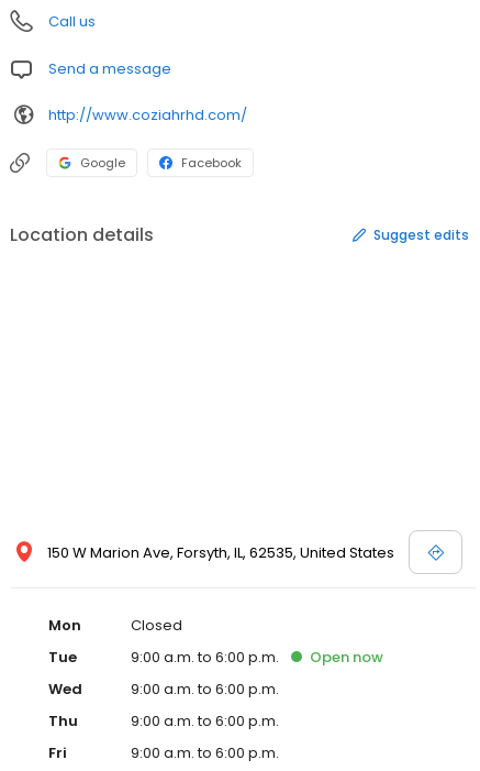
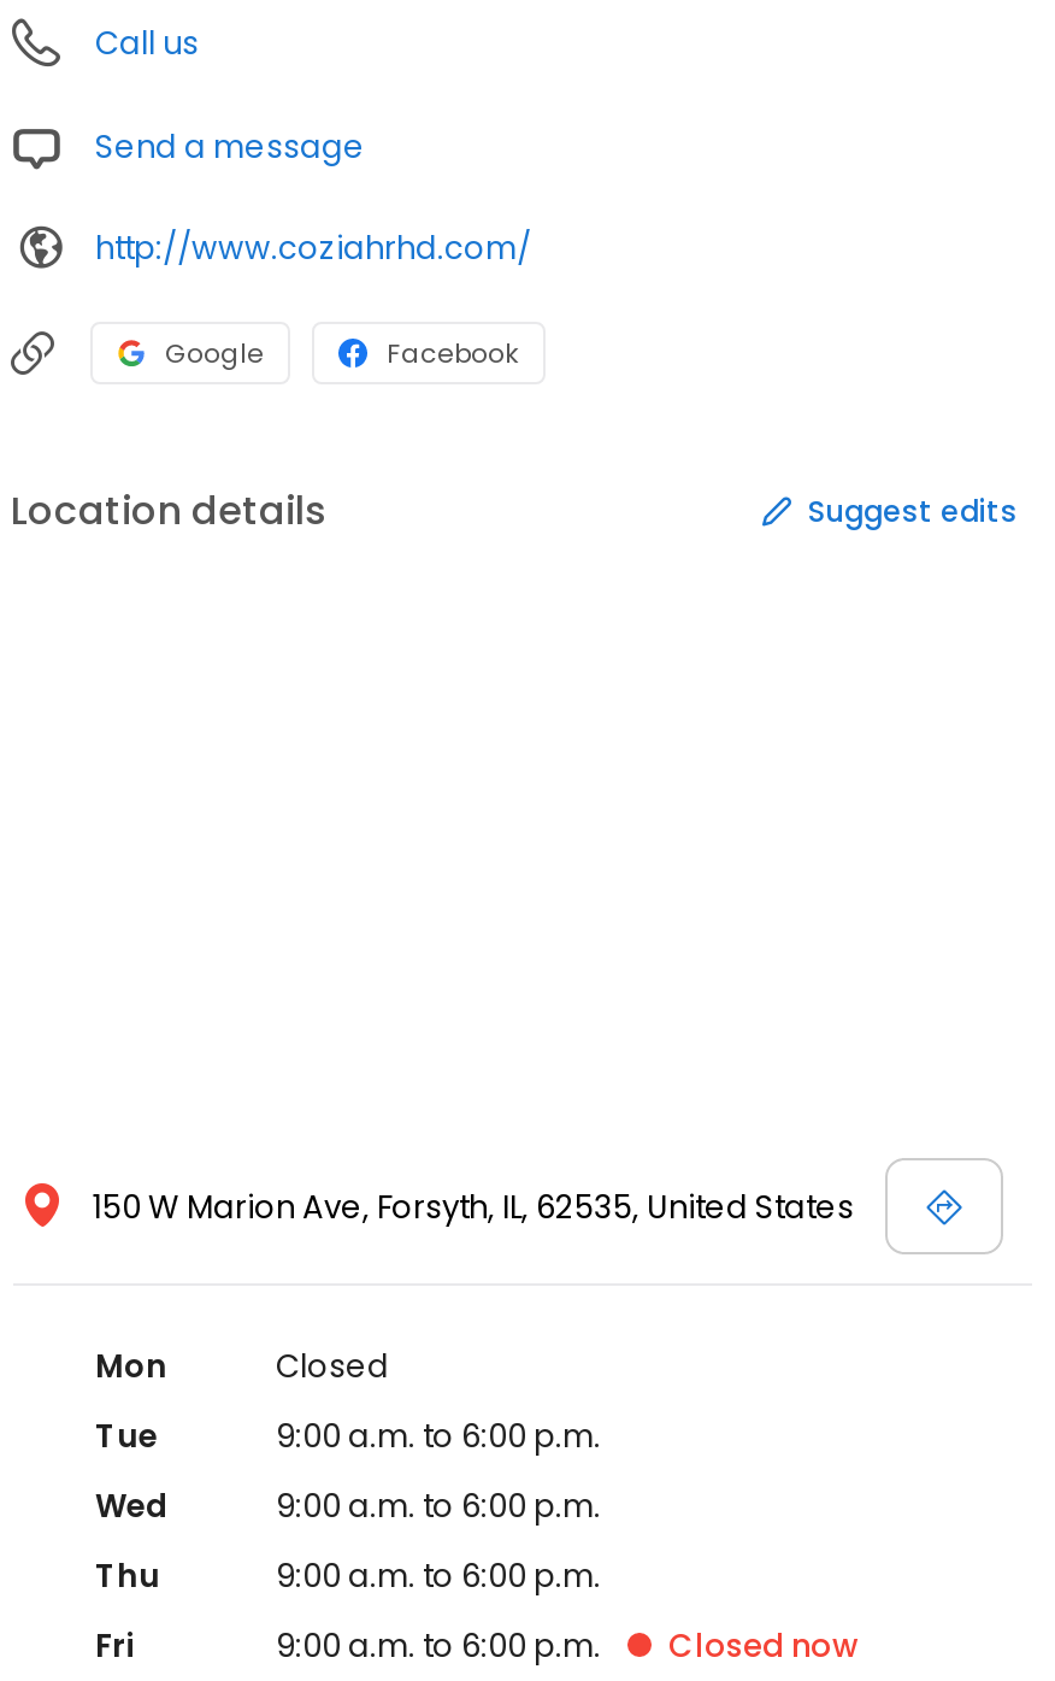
- Open now

+ Closed now
